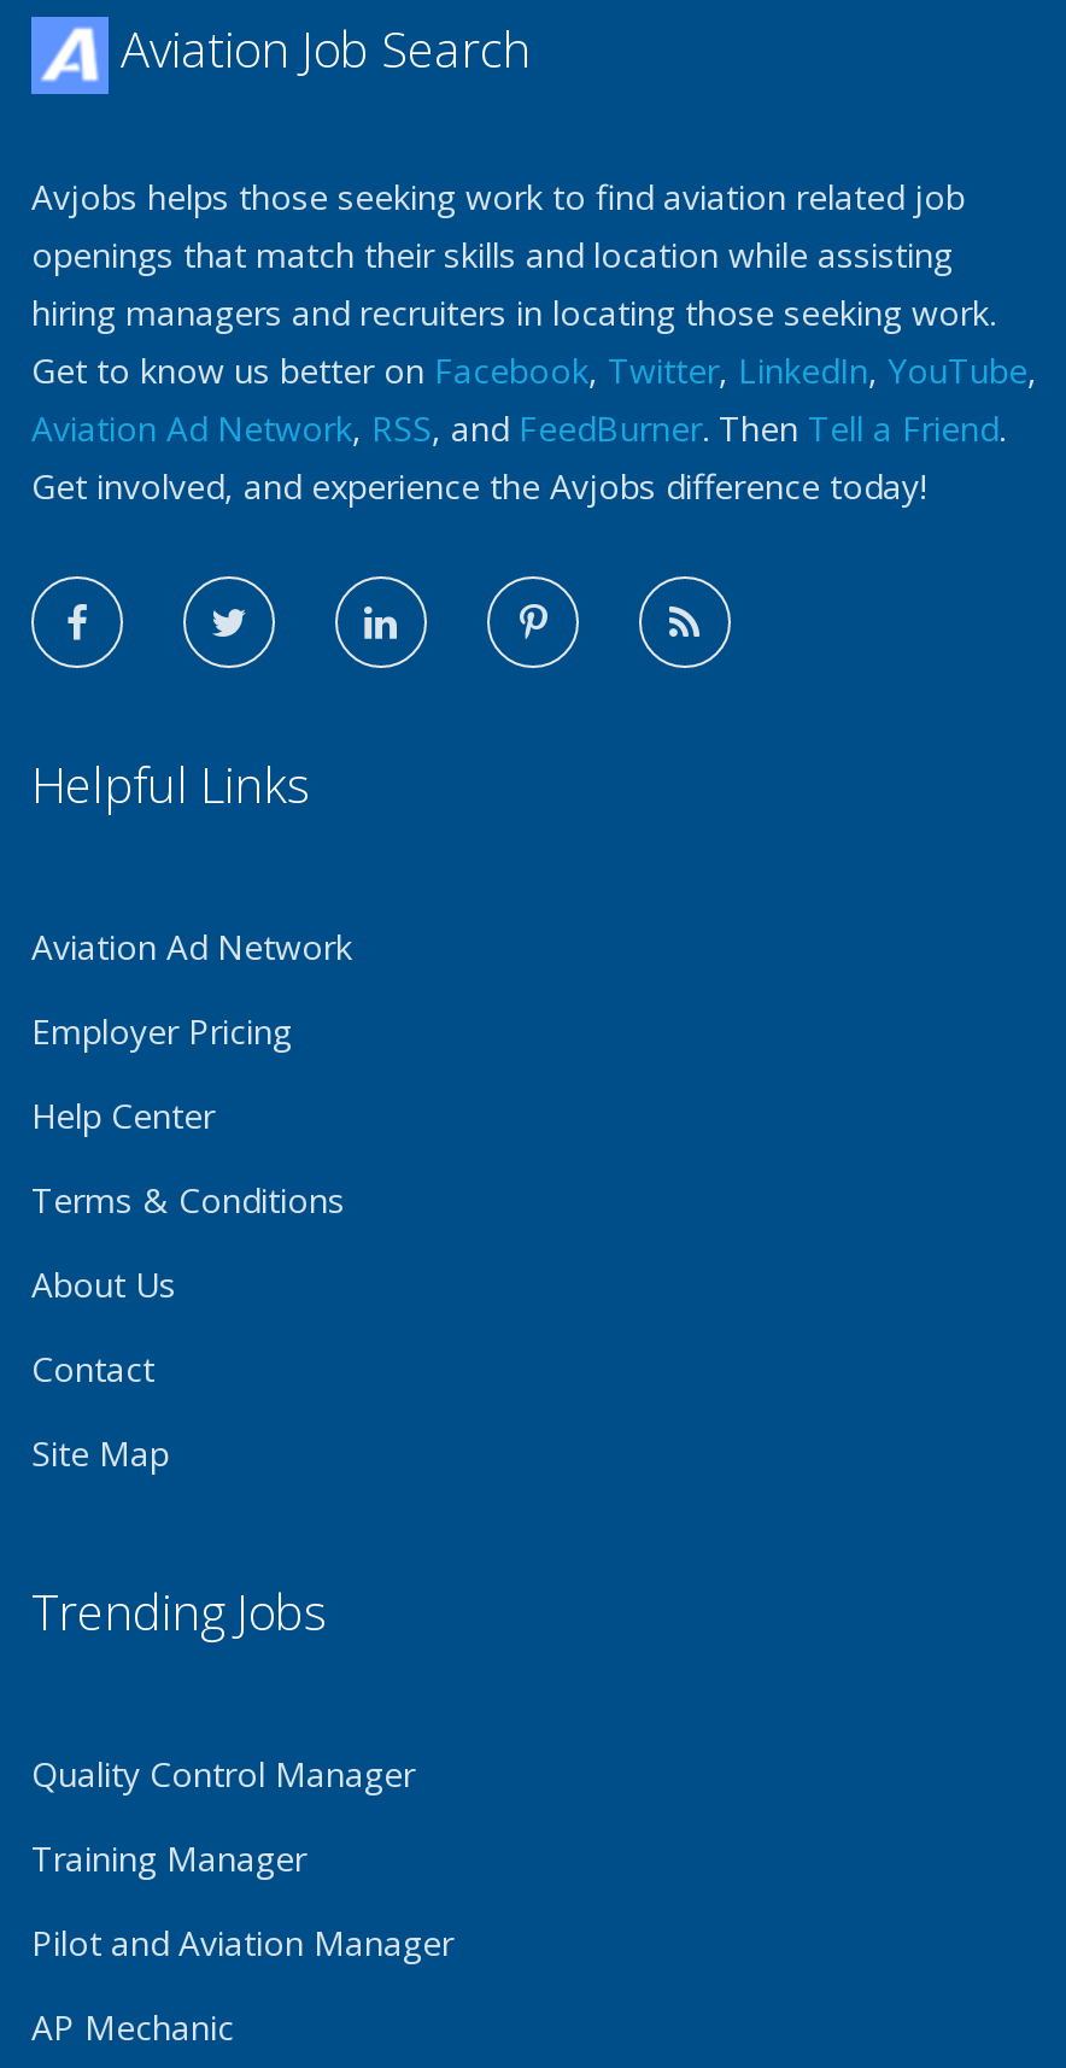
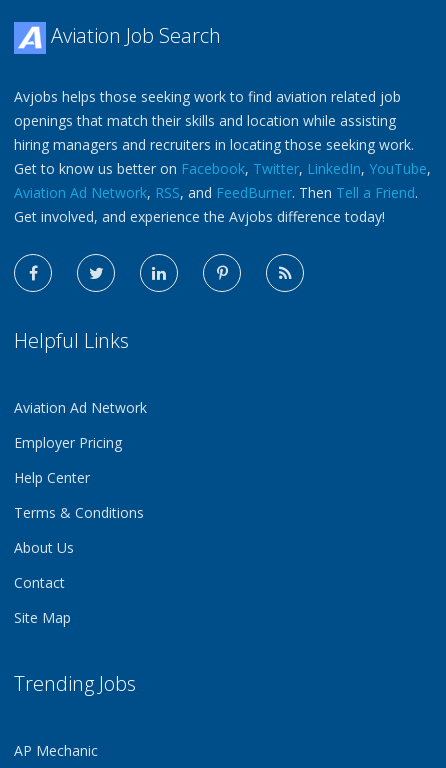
- Quality Control Manager
- Training Manager
- Pilot and Aviation Manager
